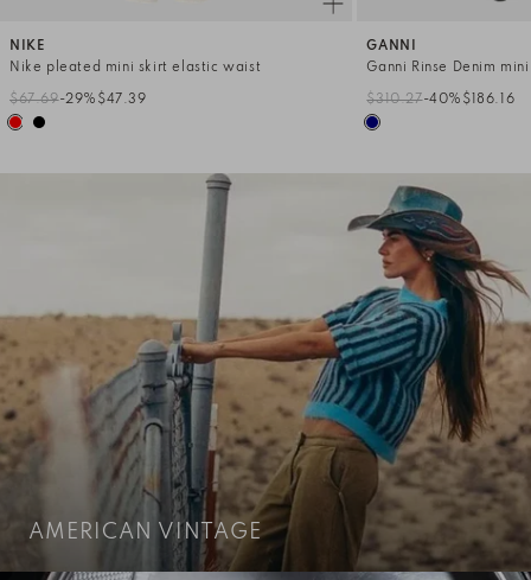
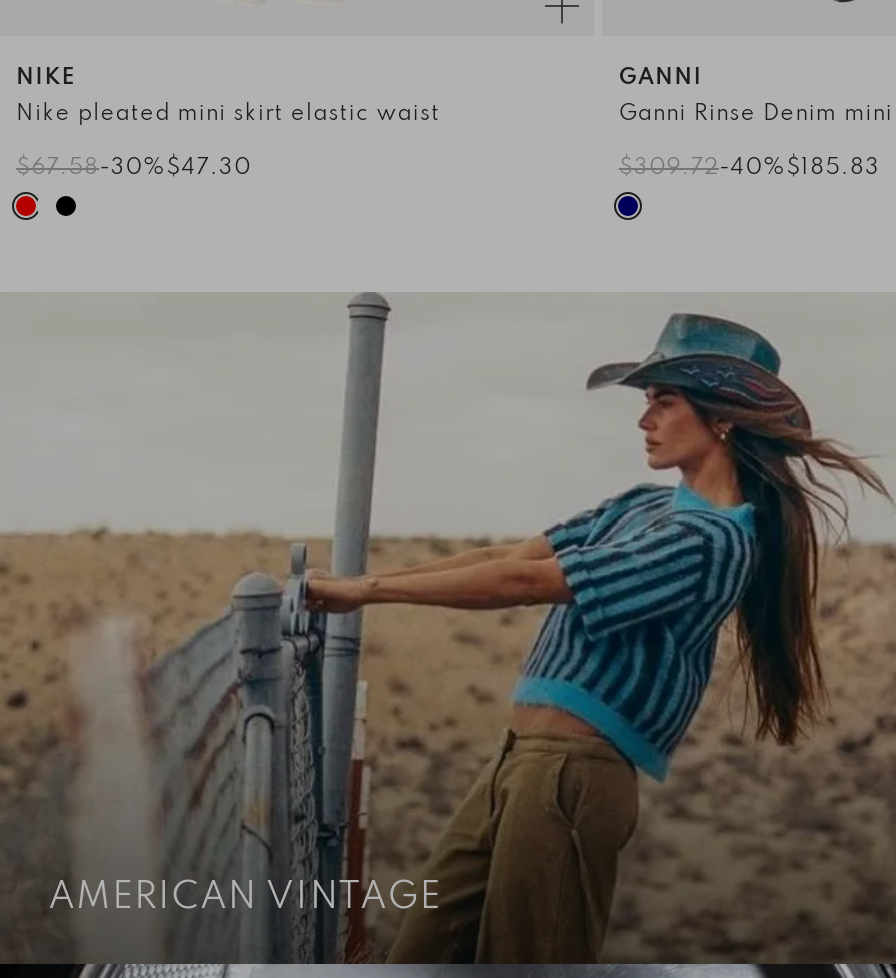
- $67.69-29% $47.39
+ $67.58-30% $47.30

- $310.27-40% $186.16
+ $309.72-40% $185.83
